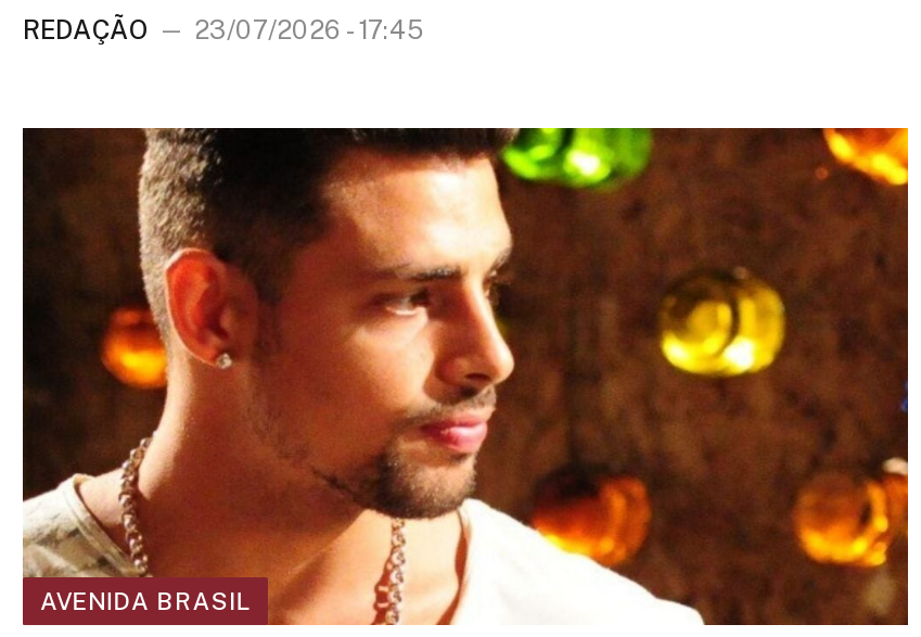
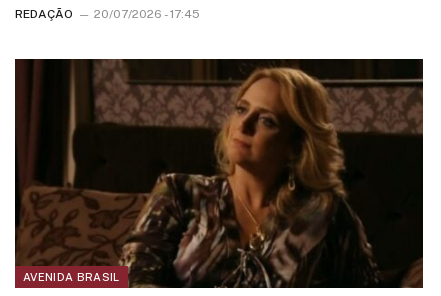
- REDAÇÃO 23/07/2026 - 17:45
+ REDAÇÃO 20/07/2026 - 17:45

- [image]
+ [image]
